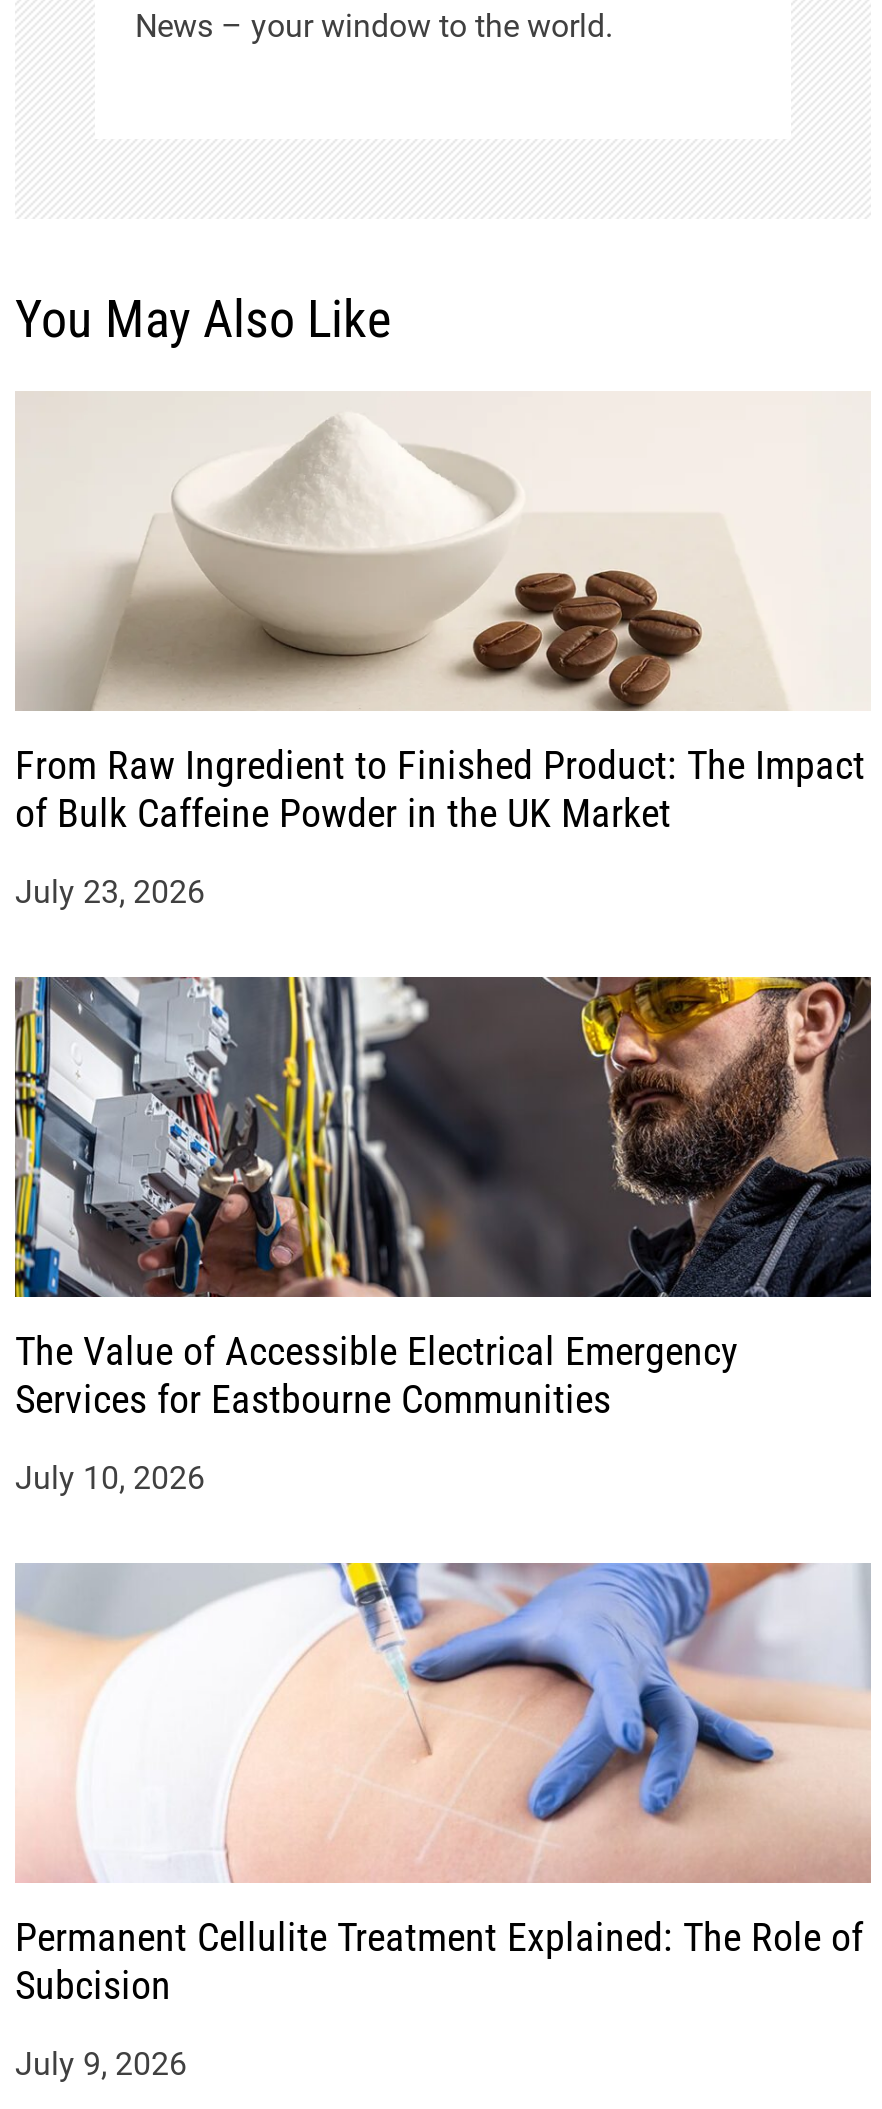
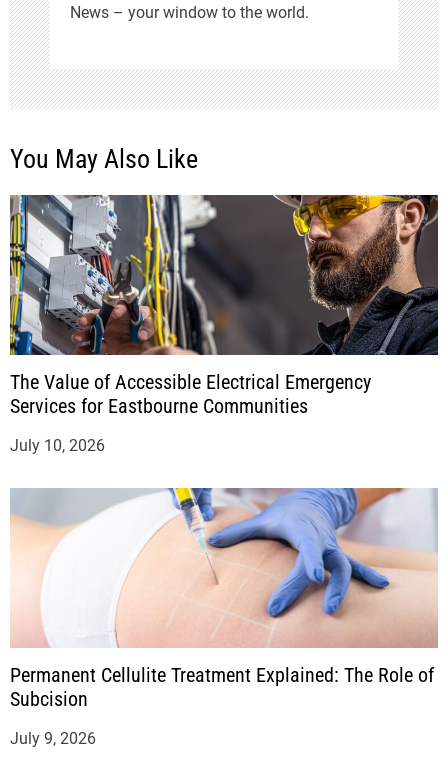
- [image]
- From Raw Ingredient to Finished Product: The Impact
- of Bulk Caffeine Powder in the UK Market
- July 23, 2026
